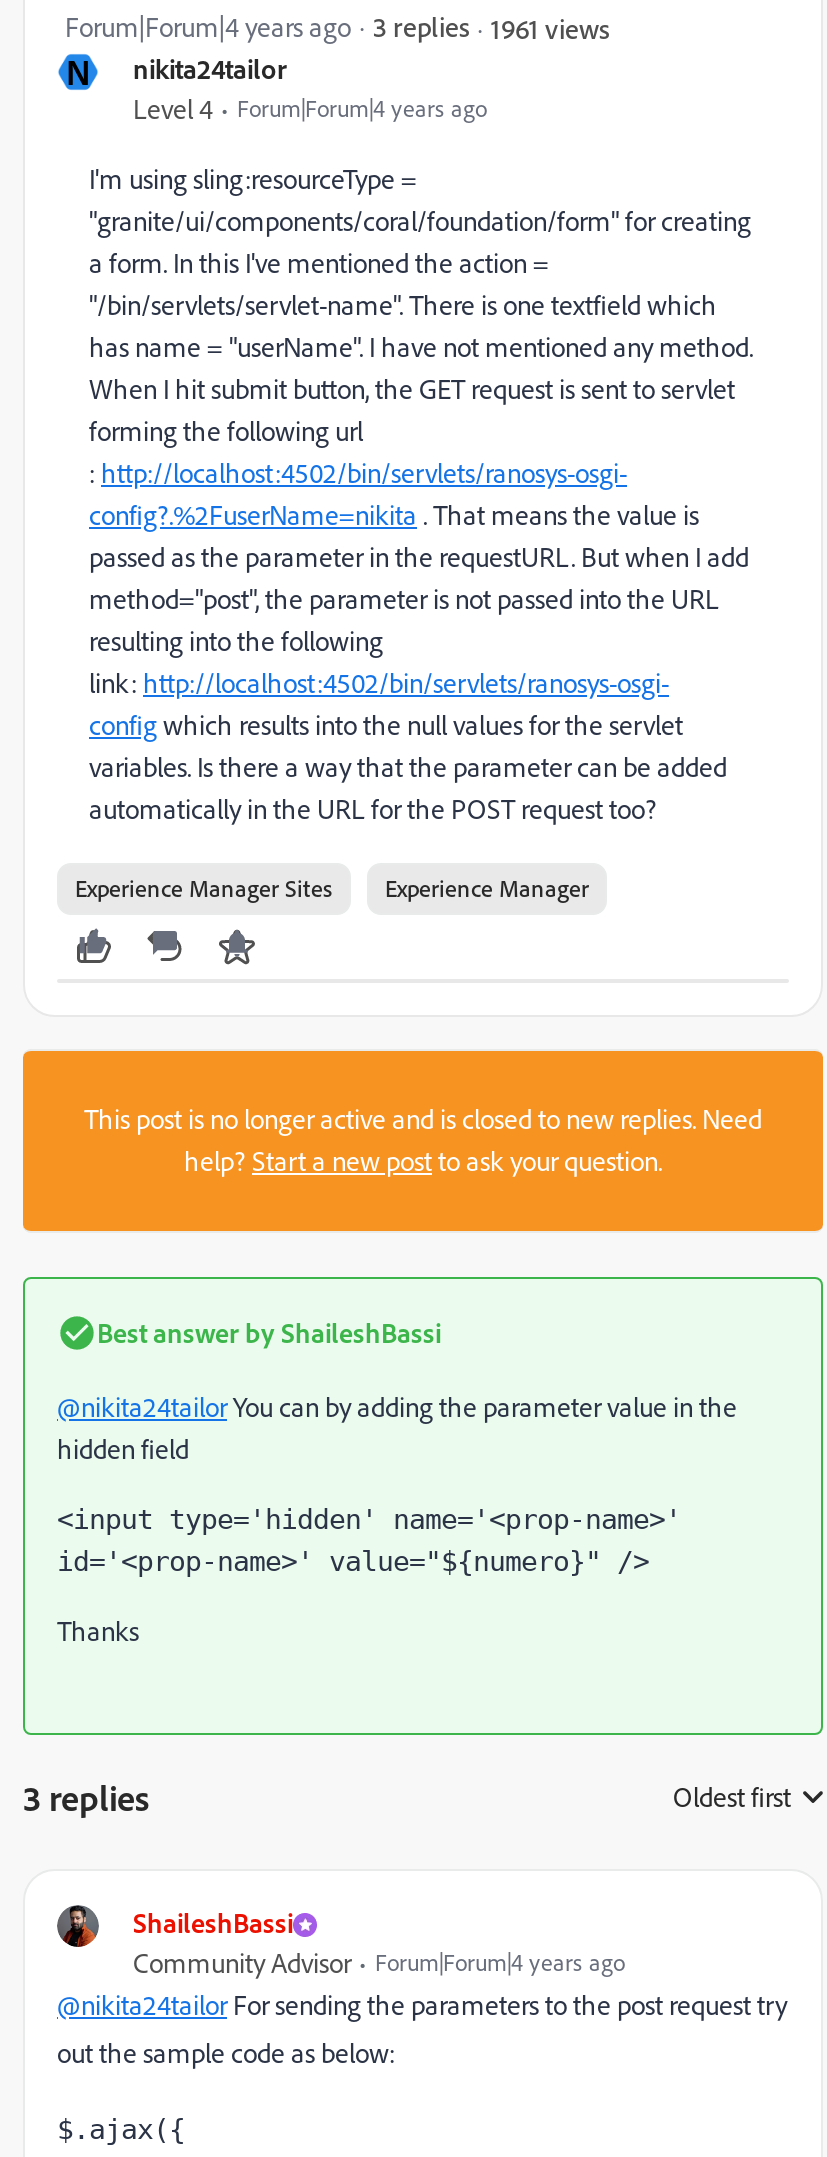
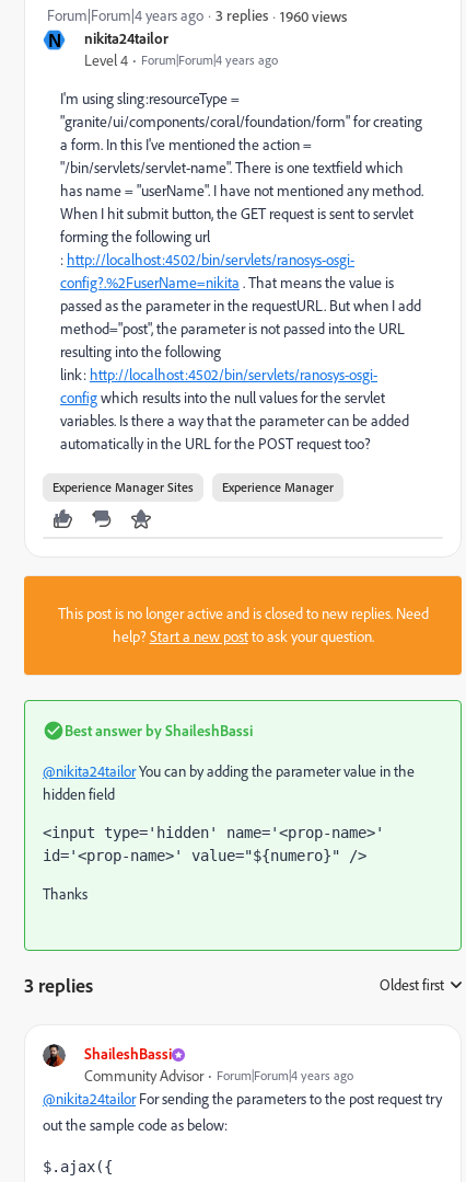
- 1961 views
+ 1960 views
